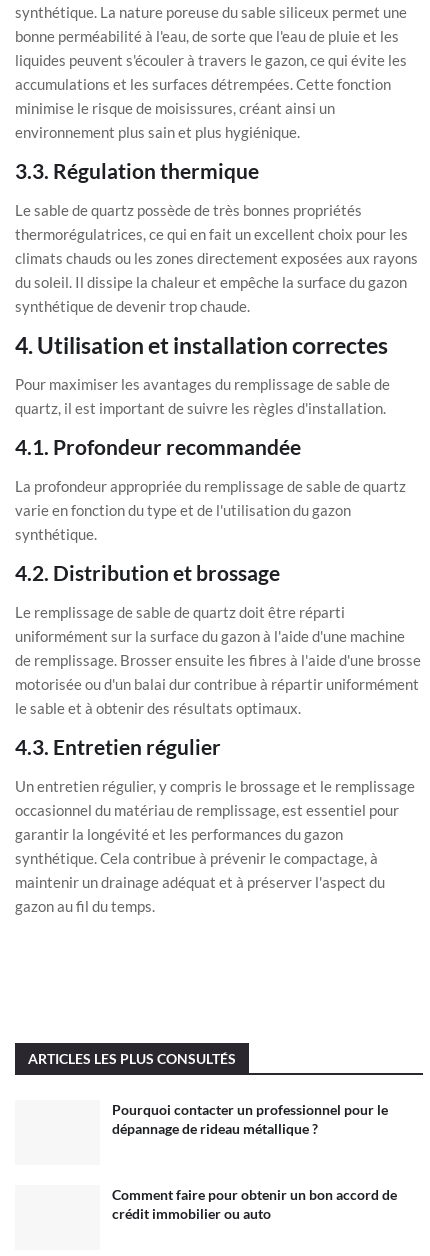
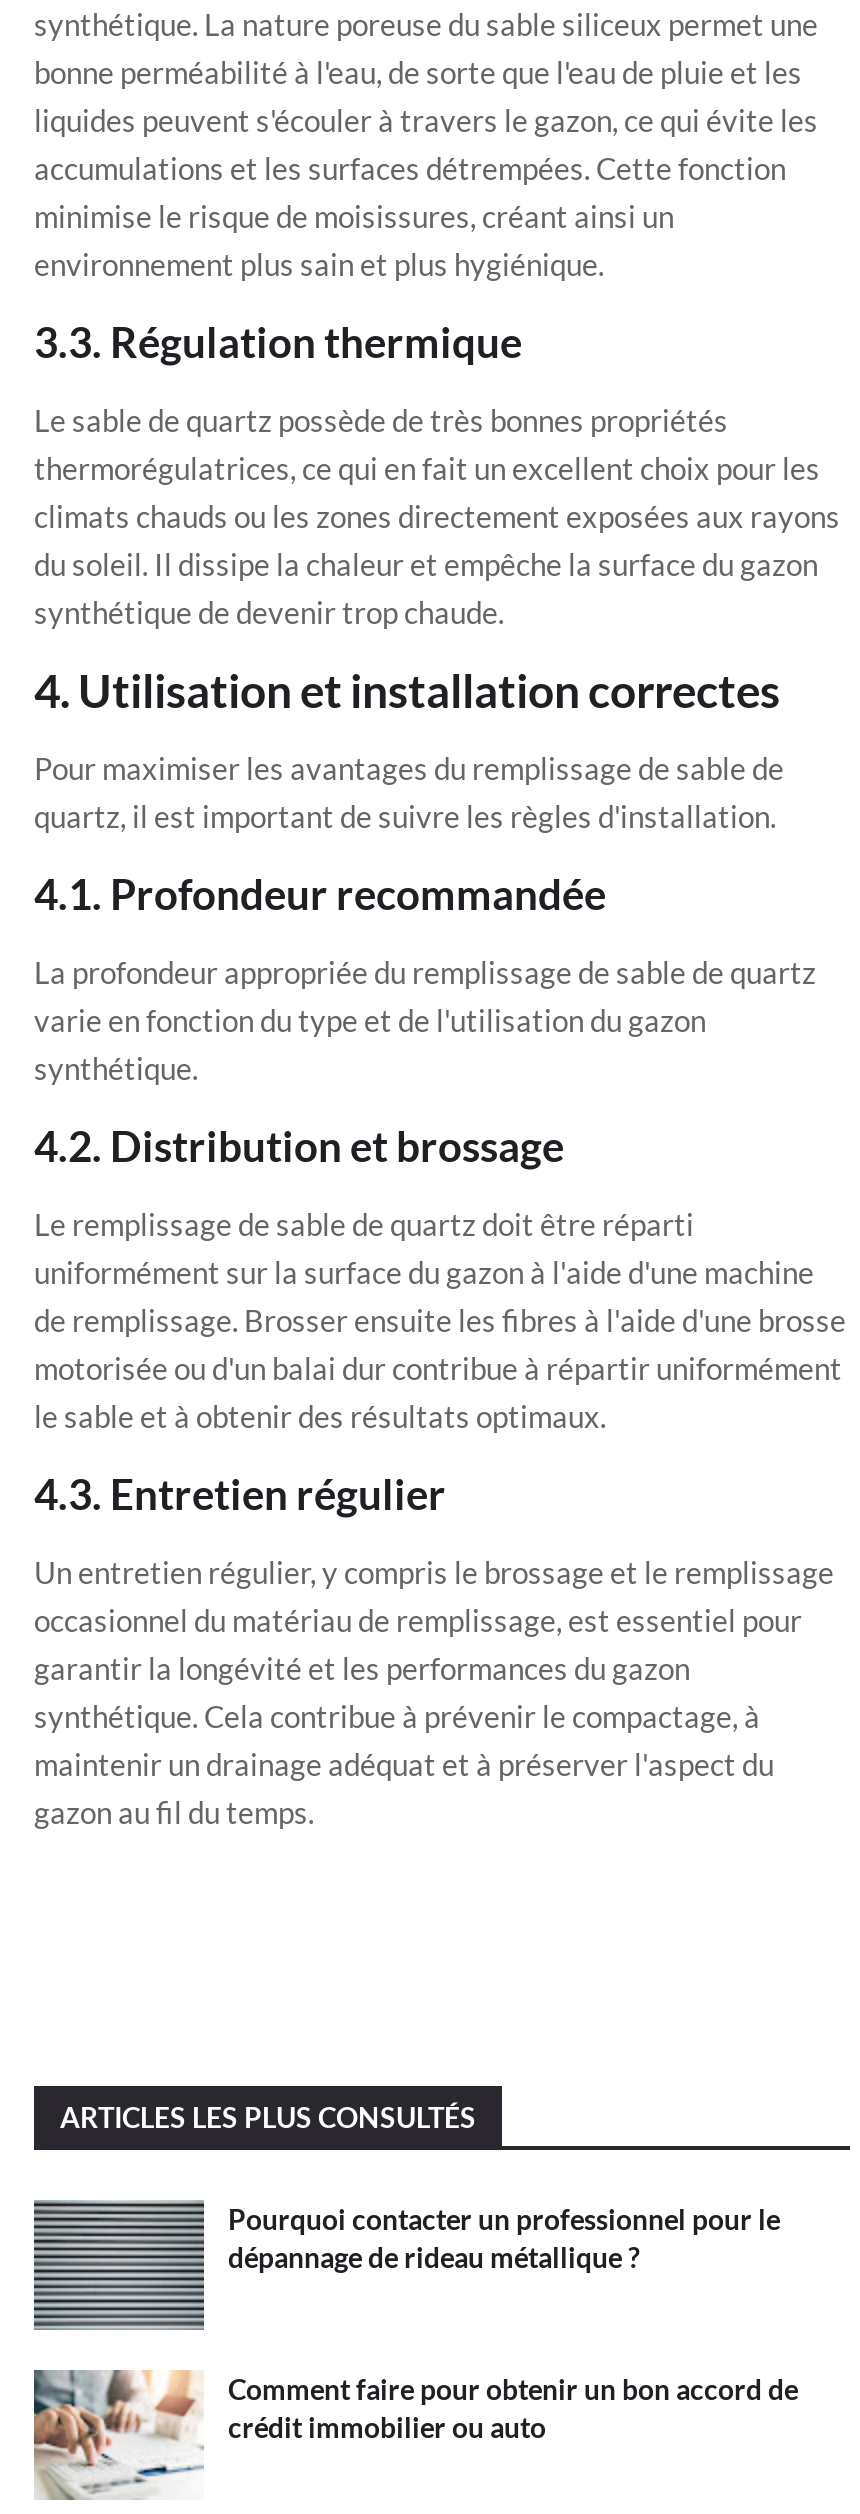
+ [image]

+ [image]
